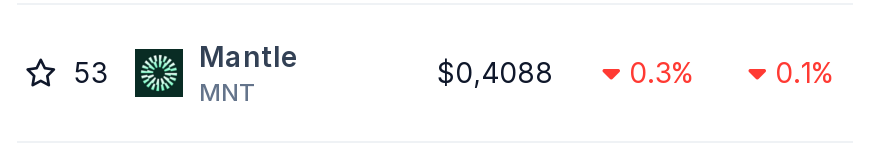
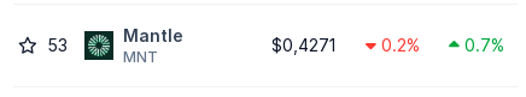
- $0,4088
+ $0,4271

- 0.3%
+ 0.2%

- 0.1%
+ 0.7%
